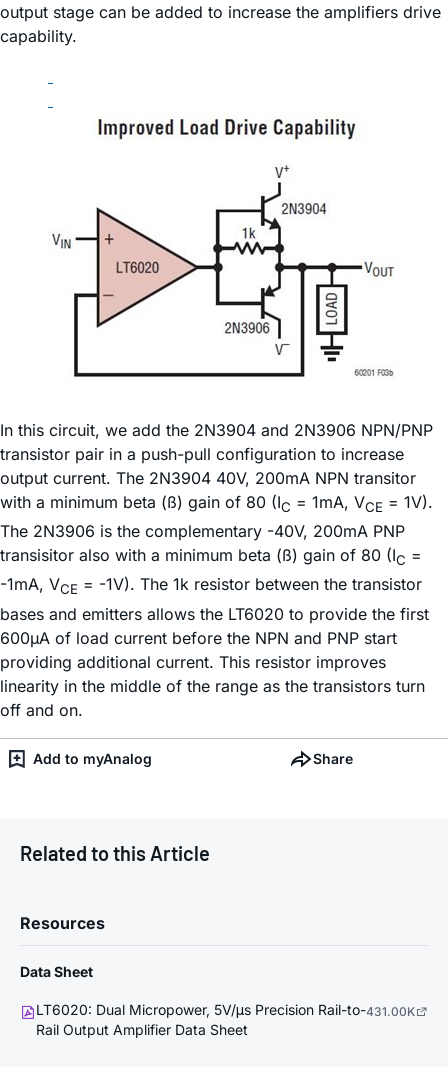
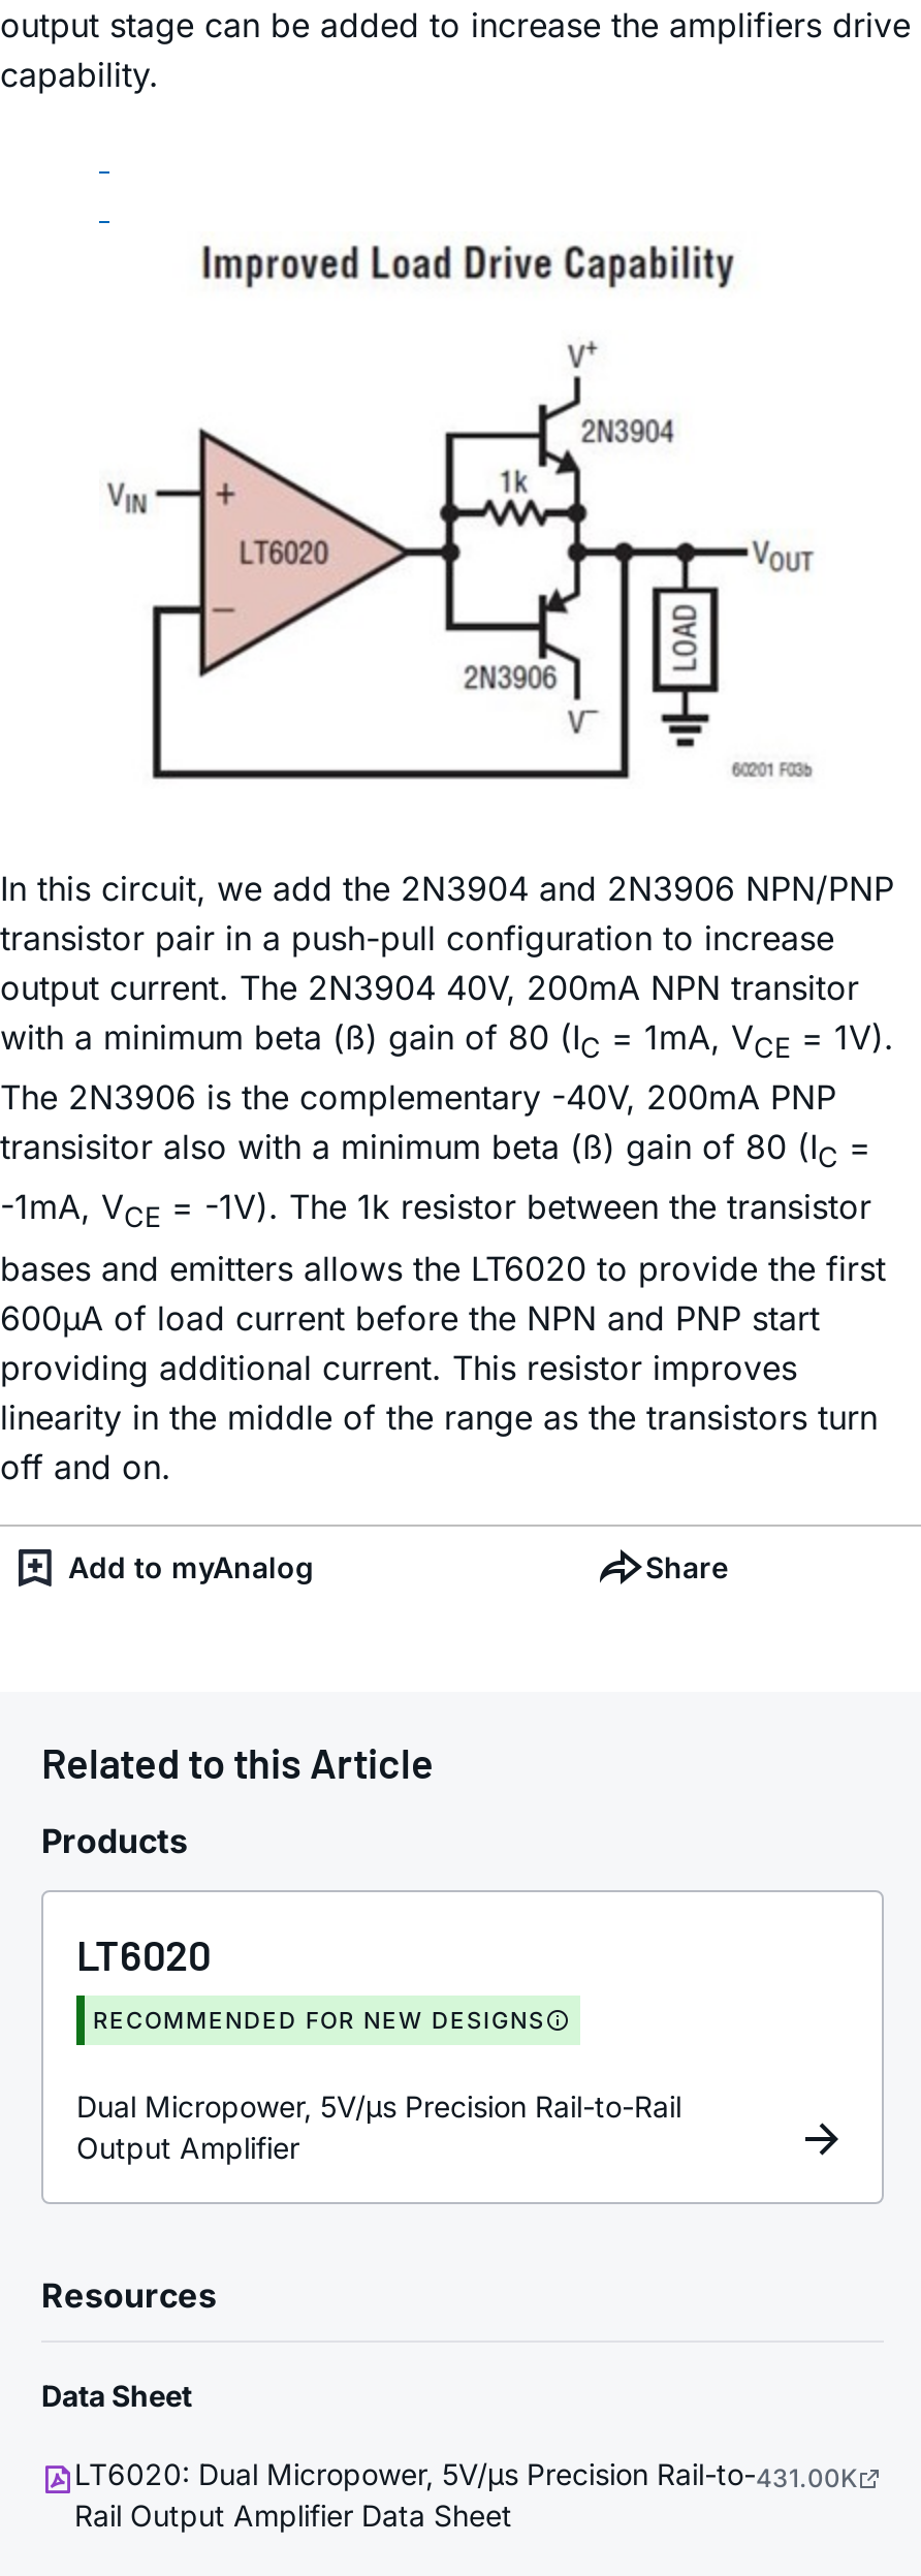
+ Products
+ LT6020
+ RECOMMENDED FOR NEW DESIGNS
+ Dual Micropower, 5V/μs Precision Rail-to-Rail
+ Output Amplifier
